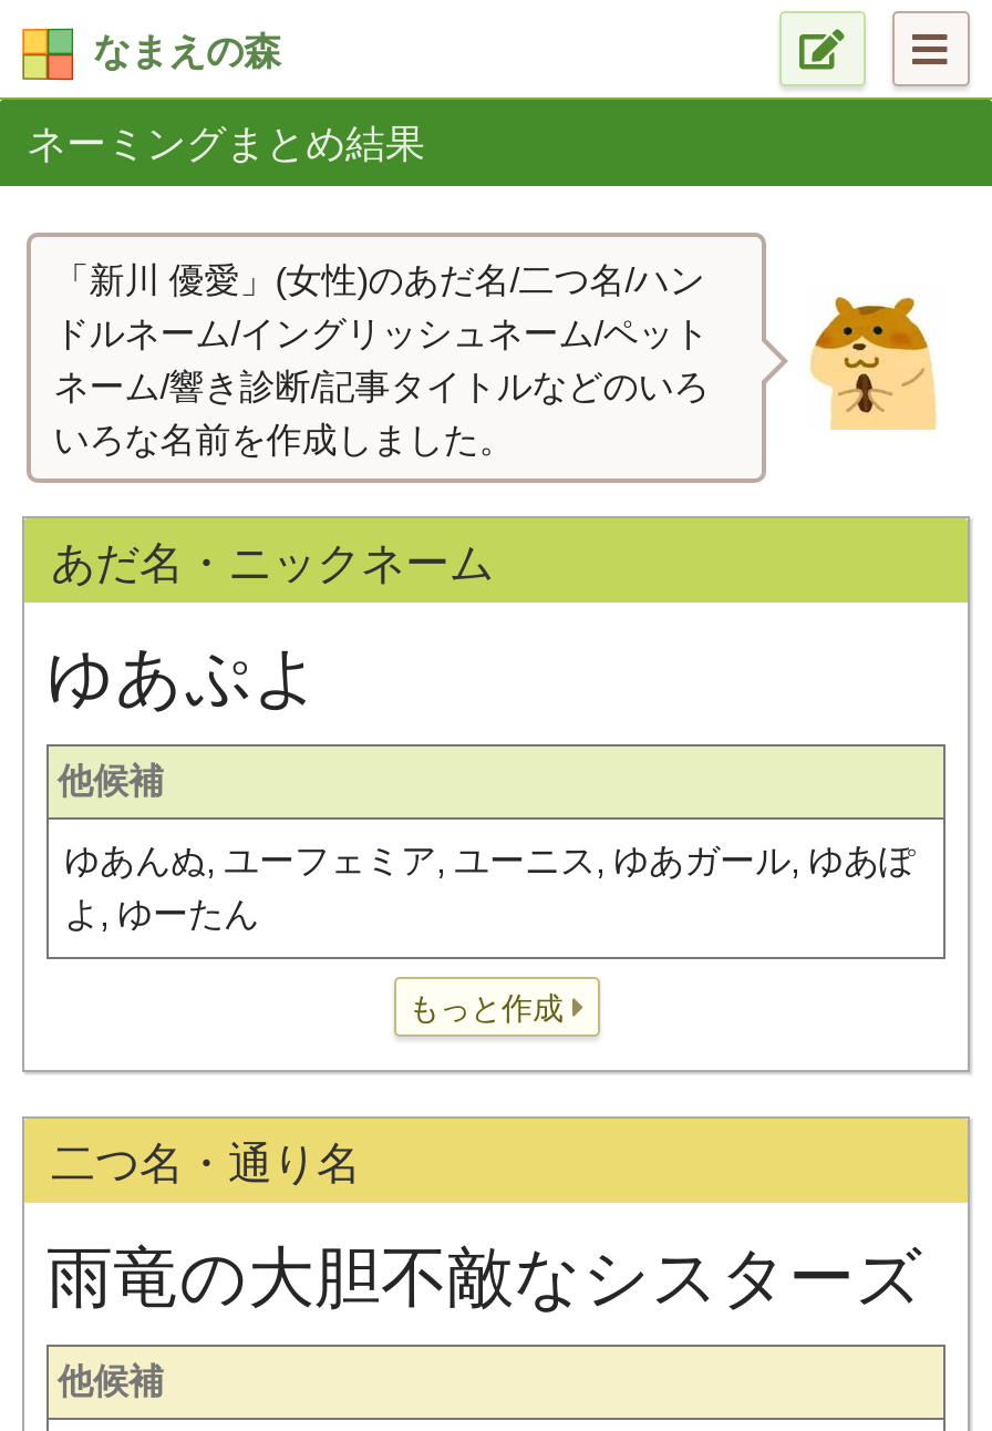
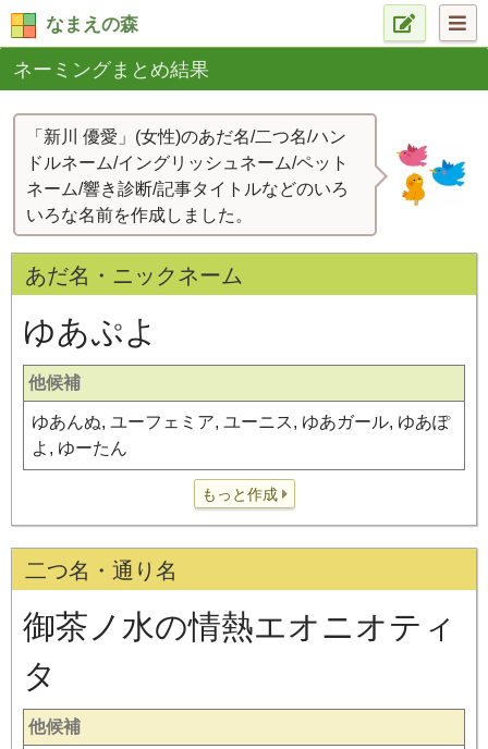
- [image]
+ [image]

- 雨竜の大胆不敵なシスターズ
+ 御茶ノ水の情熱エオニオティ
+ タ
